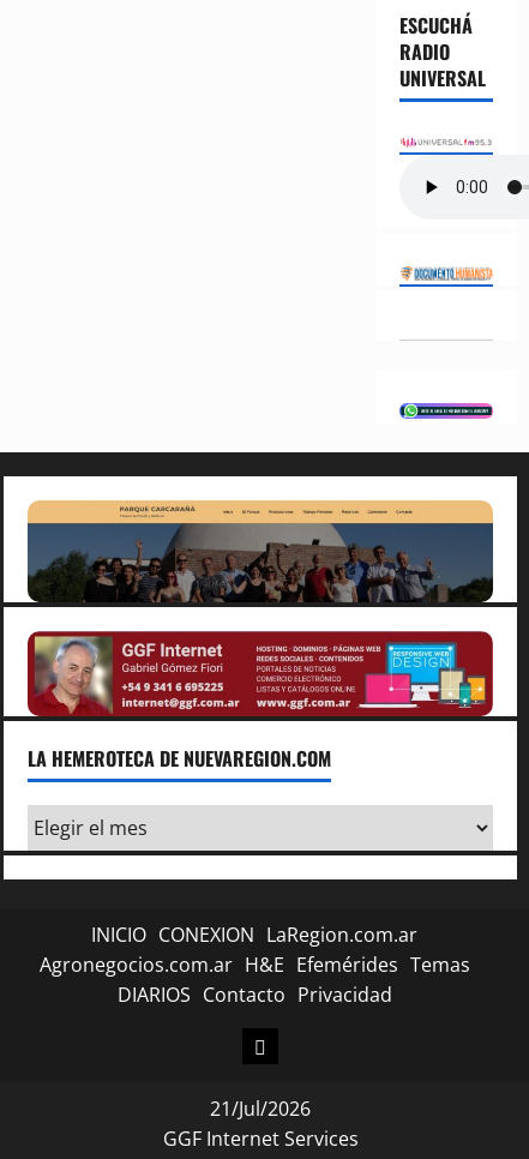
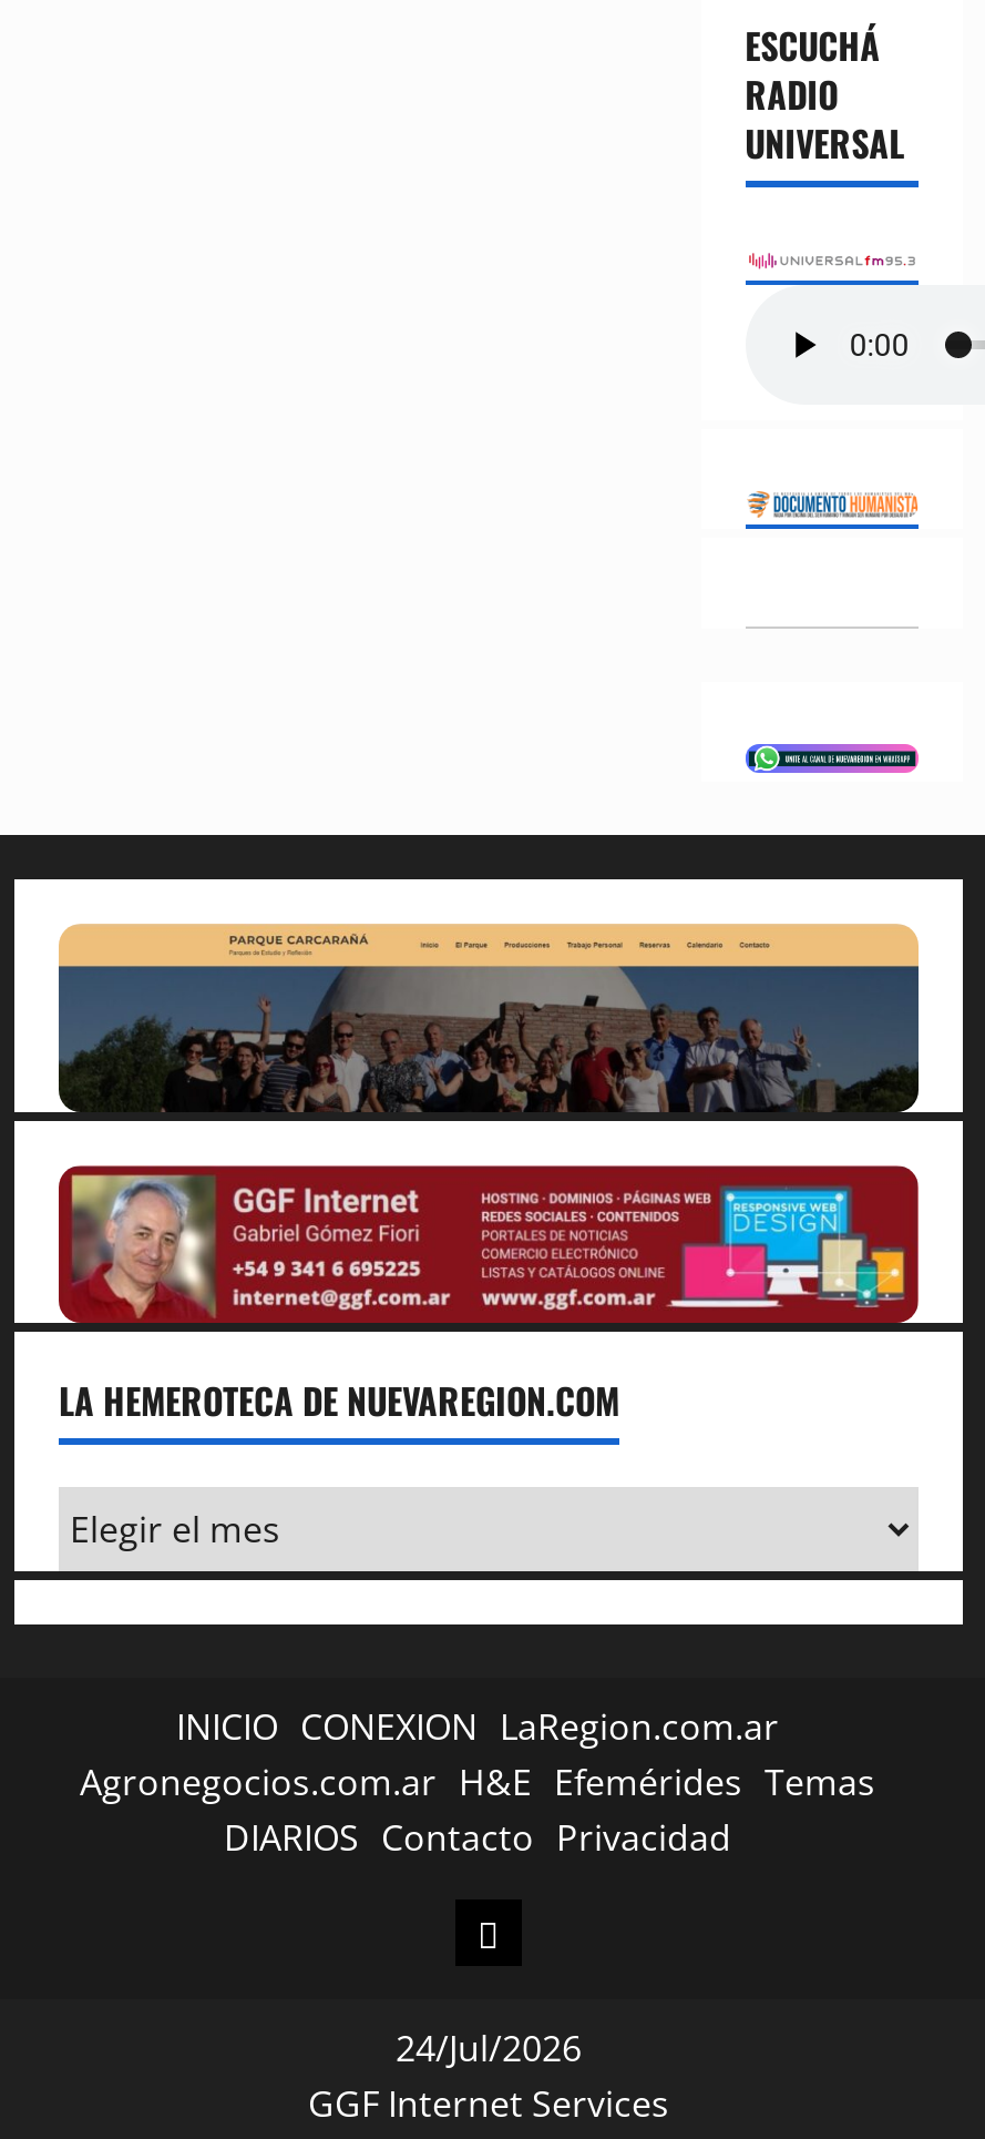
- 21/Jul/2026
+ 24/Jul/2026
